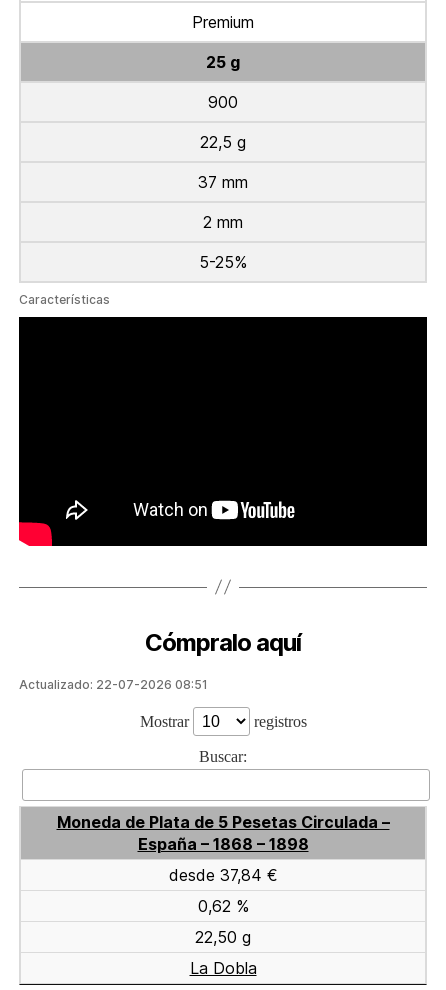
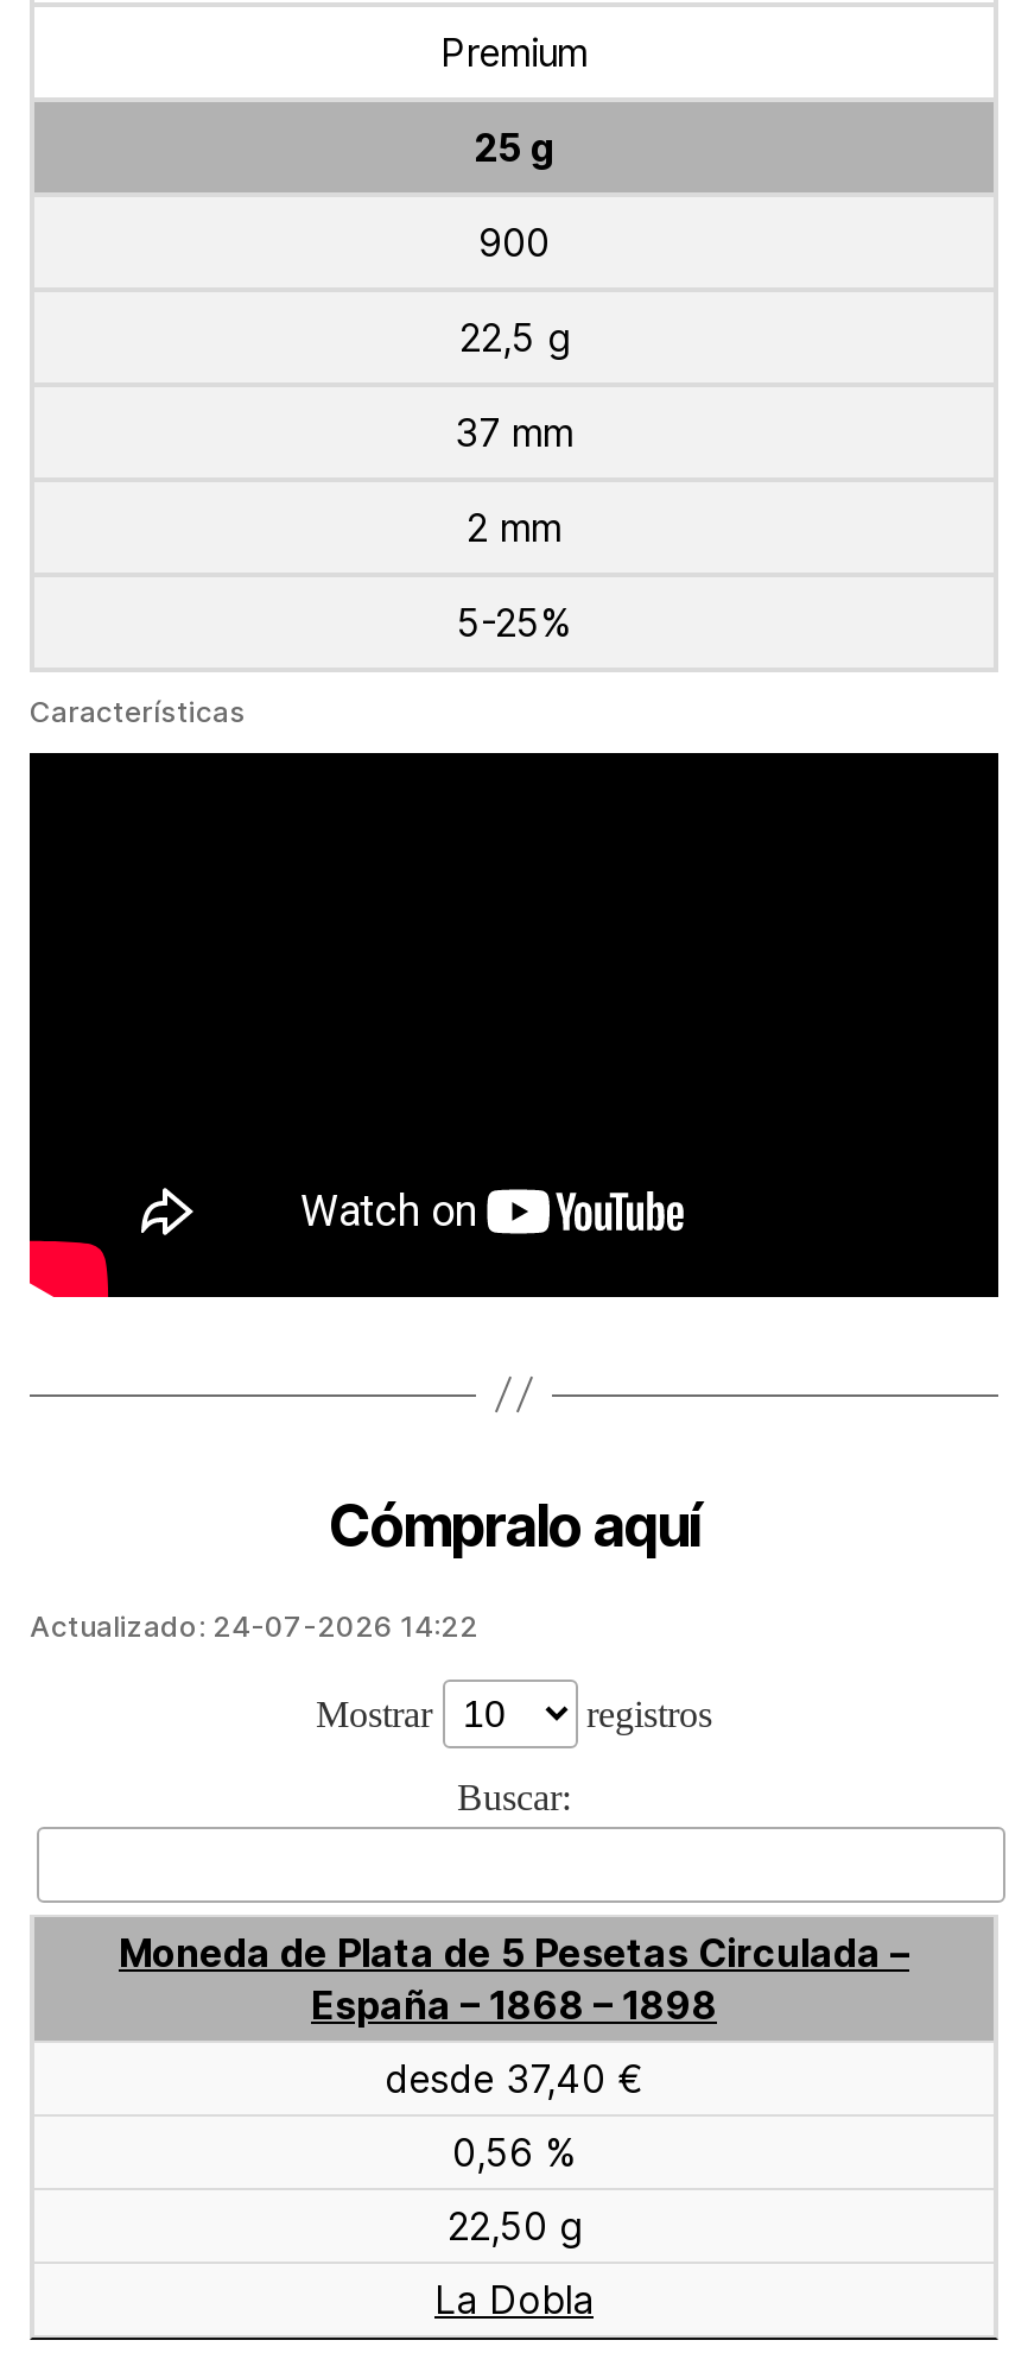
- Actualizado: 22-07-2026 08:51
+ Actualizado: 24-07-2026 14:22

- desde 37,84 €
+ desde 37,40 €

- 0,62 %
+ 0,56 %
